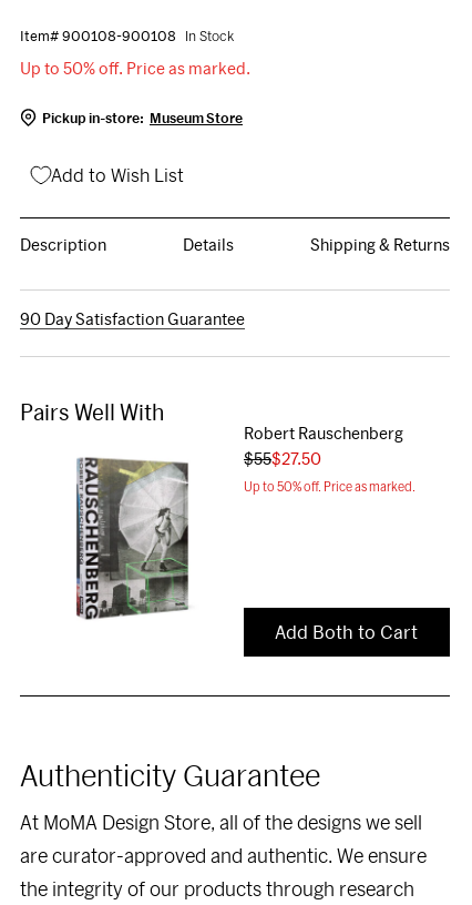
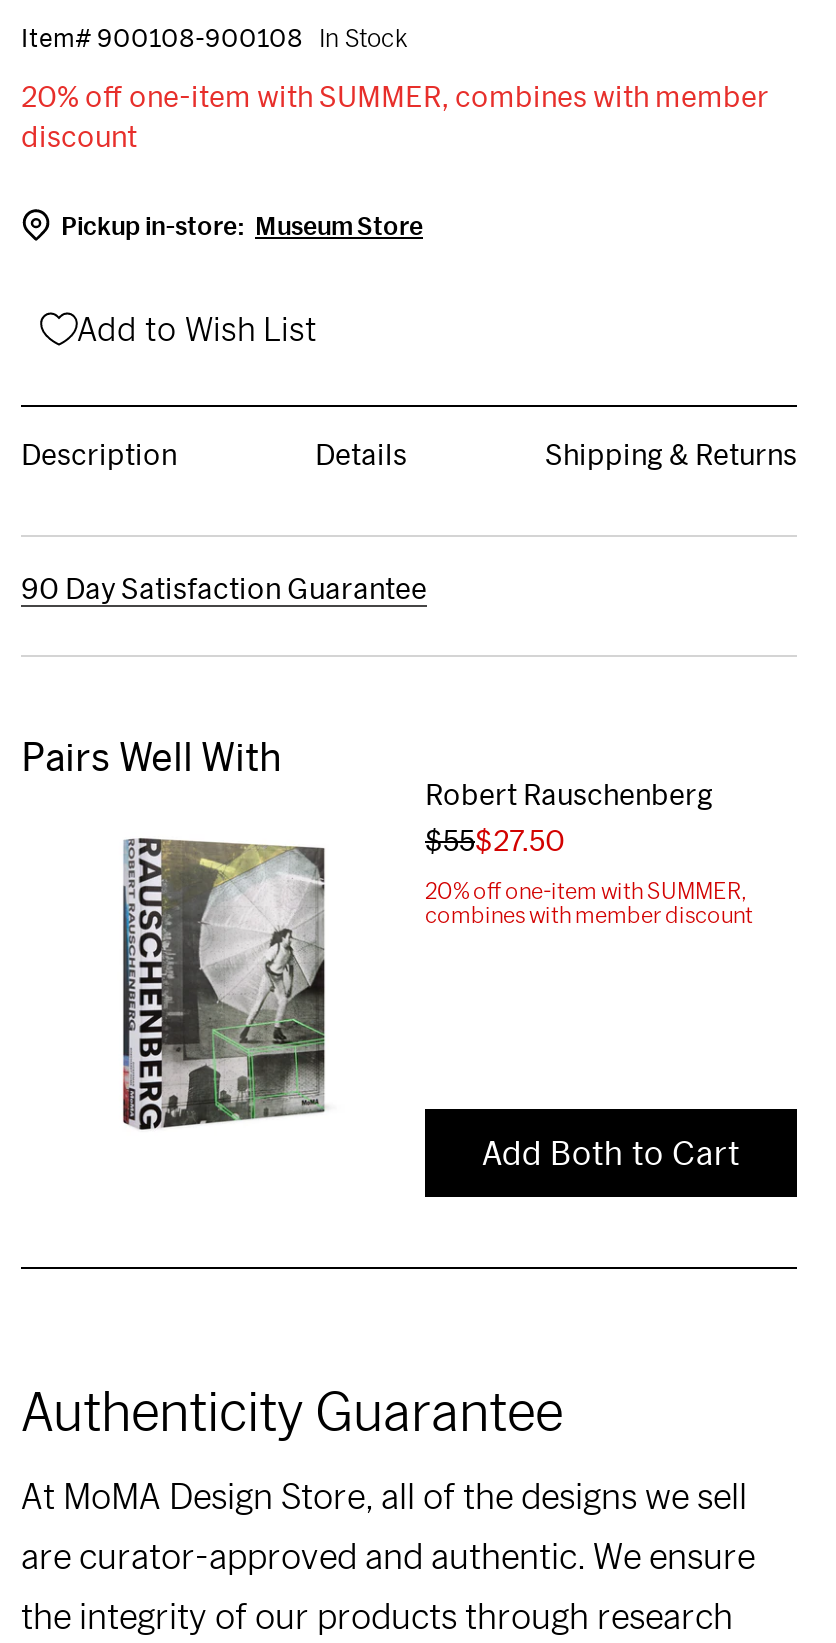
- Up to 50% off. Price as marked.
+ 20% off one-item with SUMMER, combines with member
+ discount

- Up to 50% off. Price as marked.
+ 20% off one-item with SUMMER,
+ combines with member discount
